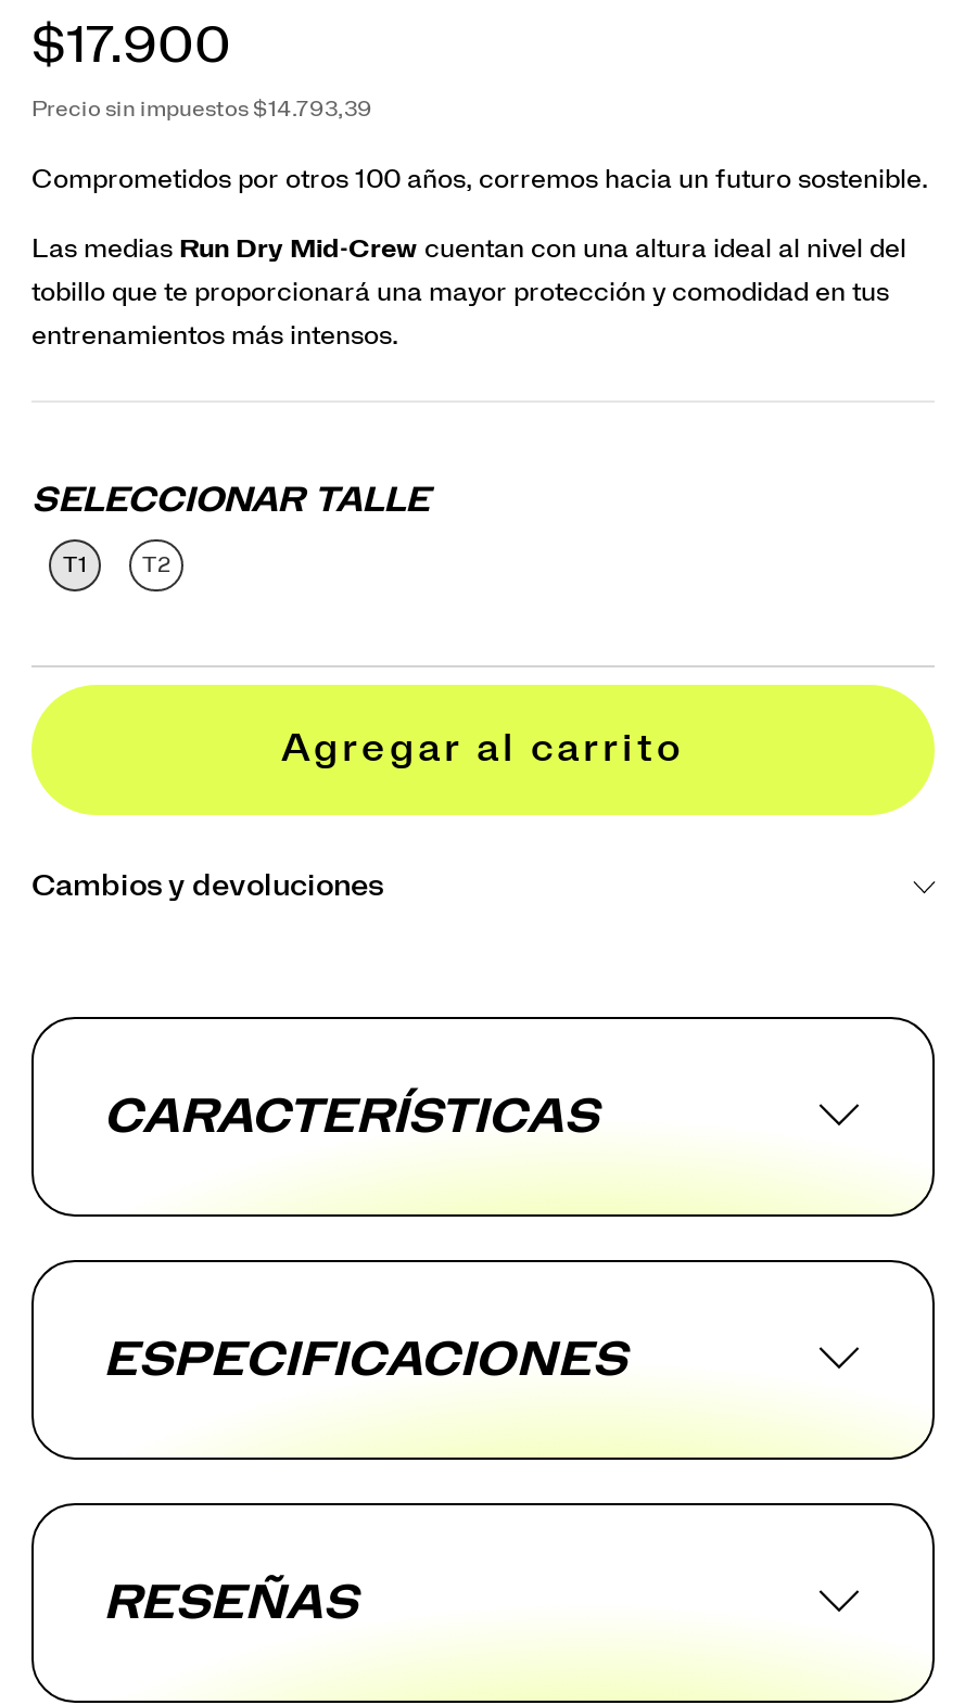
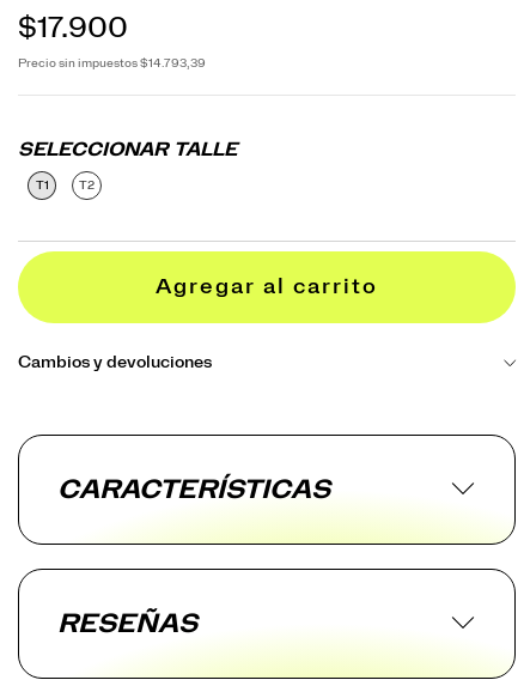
- Comprometidos por otros 100 años, corremos hacia un futuro sostenible.
- Las medias Run Dry Mid-Crew cuentan con una altura ideal al nivel del
- tobillo que te proporcionará una mayor protección y comodidad en tus
- entrenamientos más intensos.

- ESPECIFICACIONES
